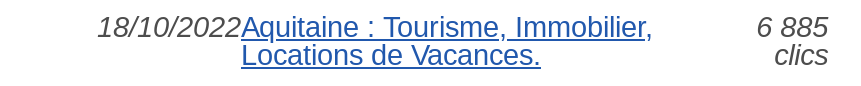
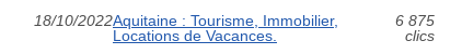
- 6 885
+ 6 875
